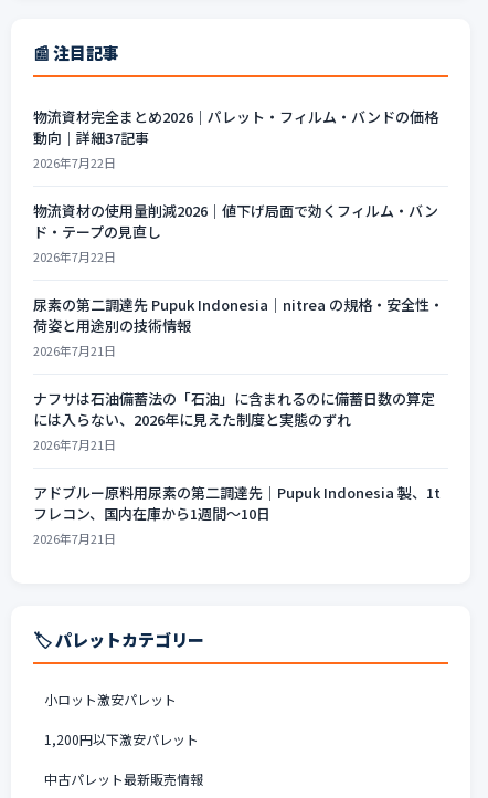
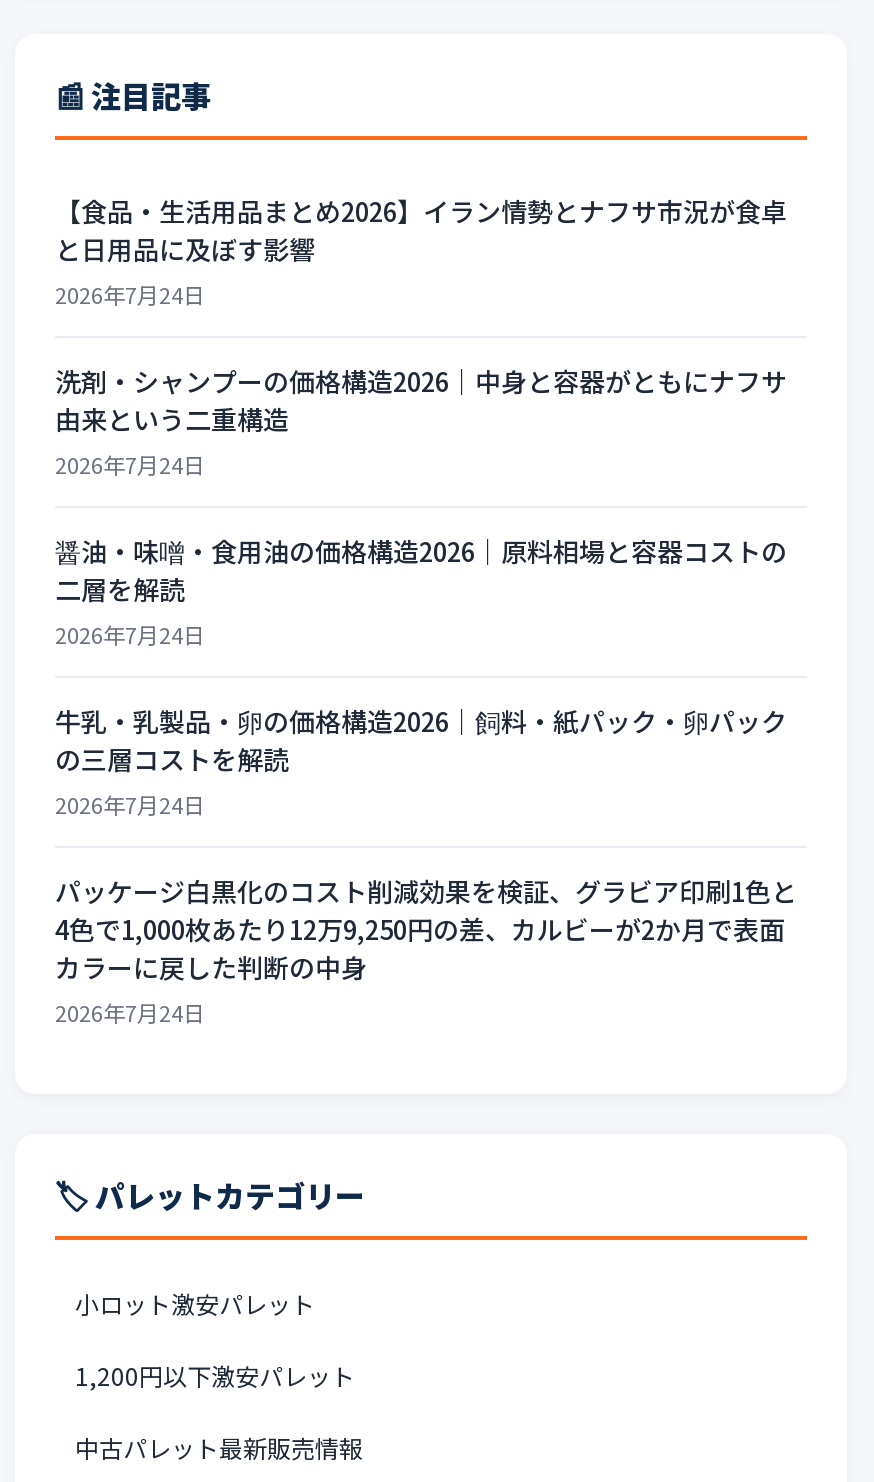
- 物流資材完全まとめ2026｜パレット・フィルム・バンドの価格
- 動向｜詳細37記事
- 2026年7月22日
+ 【食品・生活用品まとめ2026】イラン情勢とナフサ市況が食卓
+ と日用品に及ぼす影響
+ 2026年7月24日

- 物流資材の使用量削減2026｜値下げ局面で効くフィルム・バン
- ド・テープの見直し
- 2026年7月22日
+ 洗剤・シャンプーの価格構造2026｜中身と容器がともにナフサ
+ 由来という二重構造
+ 2026年7月24日

- 尿素の第二調達先 Pupuk Indonesia｜nitrea の規格・安全性・
- 荷姿と用途別の技術情報
- 2026年7月21日
+ 醤油・味噌・食用油の価格構造2026｜原料相場と容器コストの
+ 二層を解読
+ 2026年7月24日

- ナフサは石油備蓄法の「石油」に含まれるのに備蓄日数の算定
- には入らない、2026年に見えた制度と実態のずれ
- 2026年7月21日
+ 牛乳・乳製品・卵の価格構造2026｜飼料・紙パック・卵パック
+ の三層コストを解読
+ 2026年7月24日

- アドブルー原料用尿素の第二調達先｜Pupuk Indonesia 製、1t
- フレコン、国内在庫から1週間〜10日
- 2026年7月21日
+ パッケージ白黒化のコスト削減効果を検証、グラビア印刷1色と
+ 4色で1,000枚あたり12万9,250円の差、カルビーが2か月で表面
+ カラーに戻した判断の中身
+ 2026年7月24日
